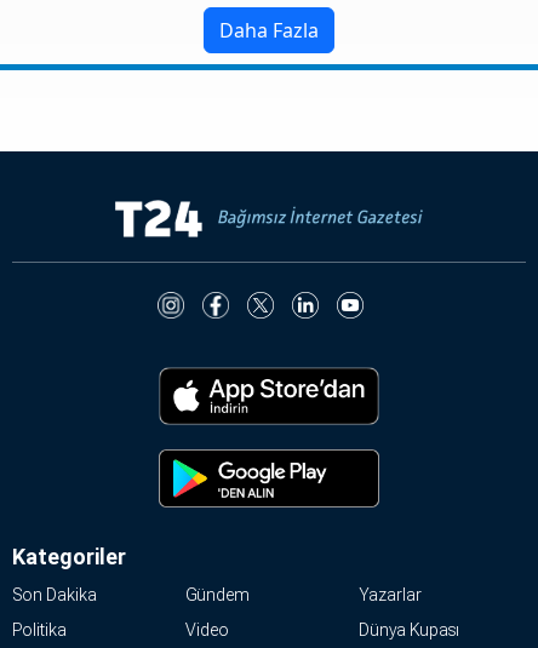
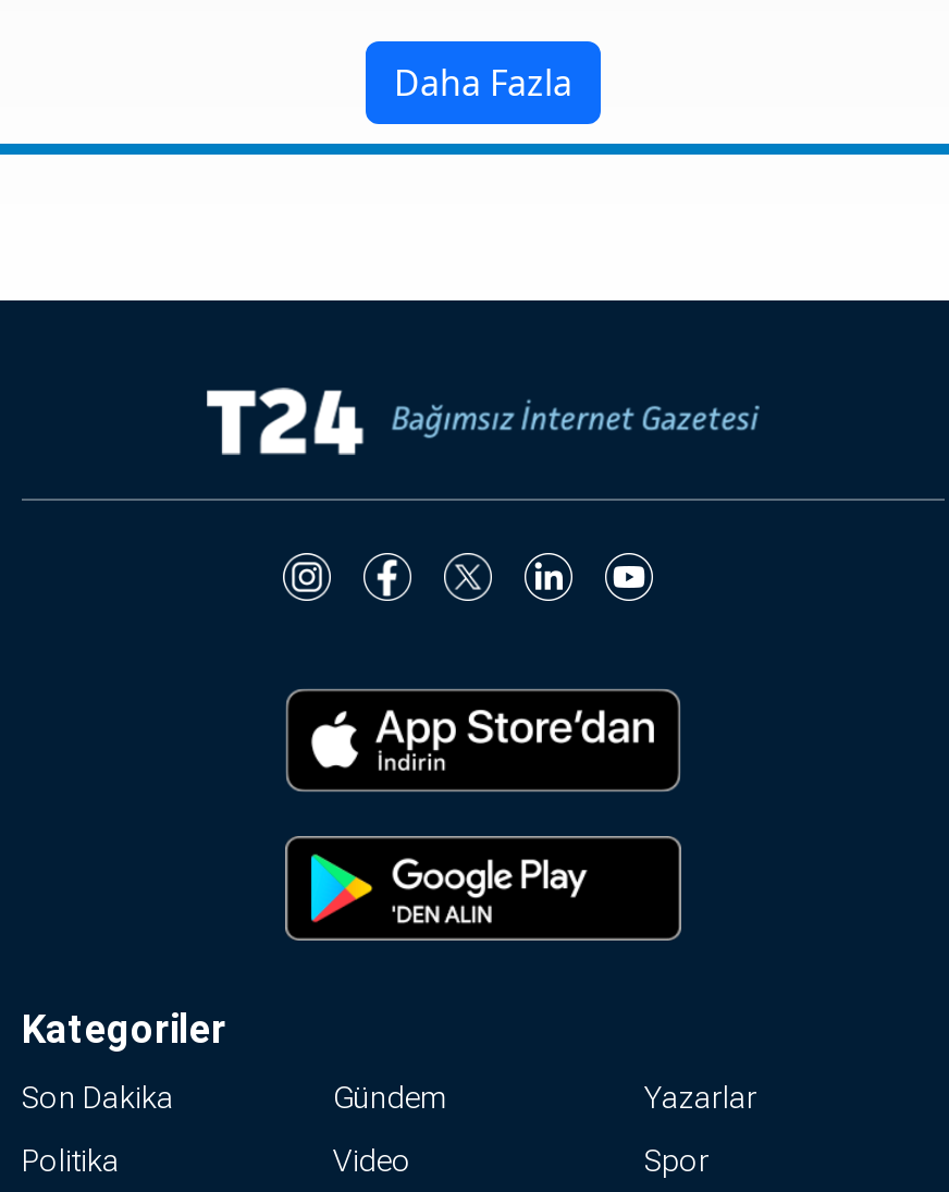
- Dünya Kupası
+ Spor
